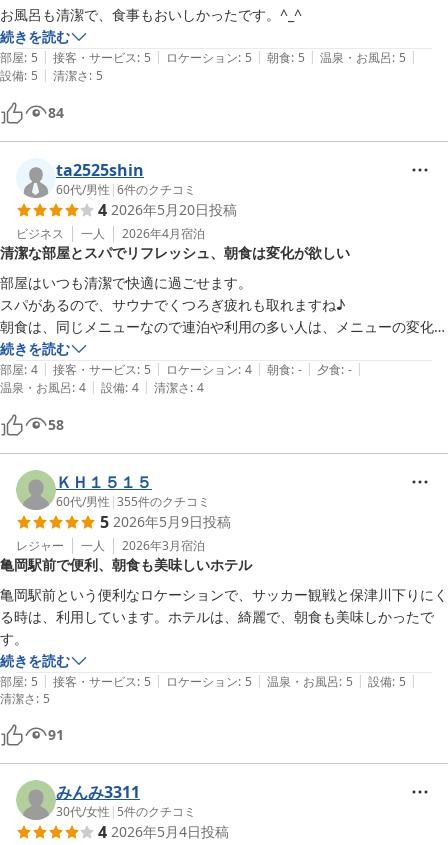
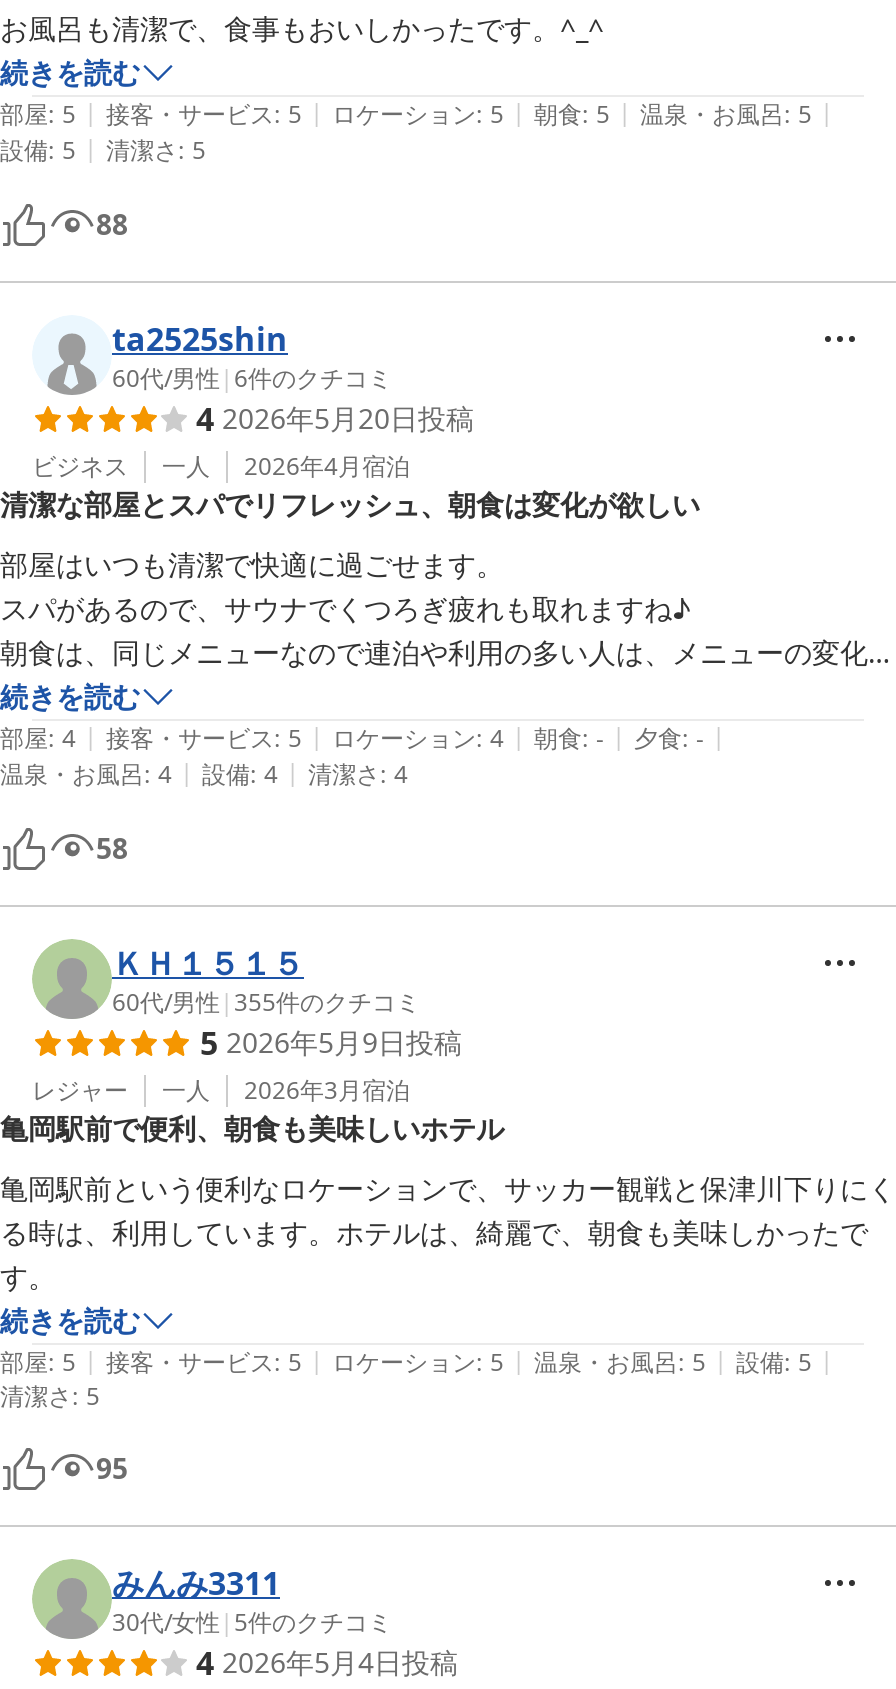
- 84
+ 88

- 91
+ 95
